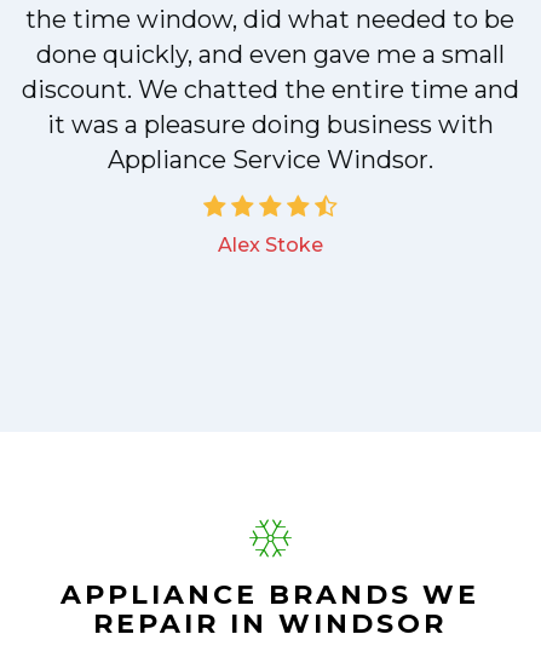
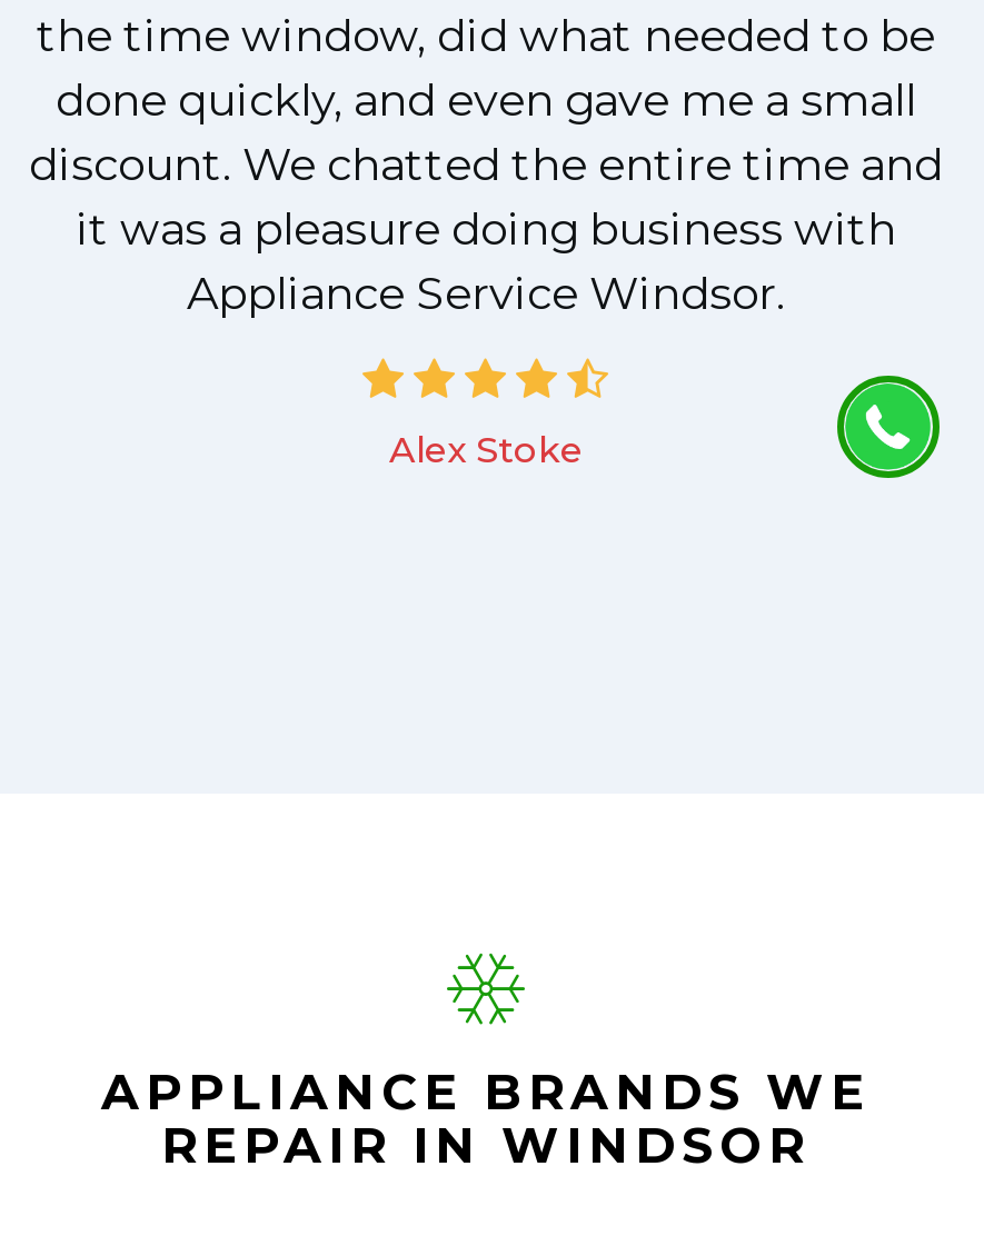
+ [image]
